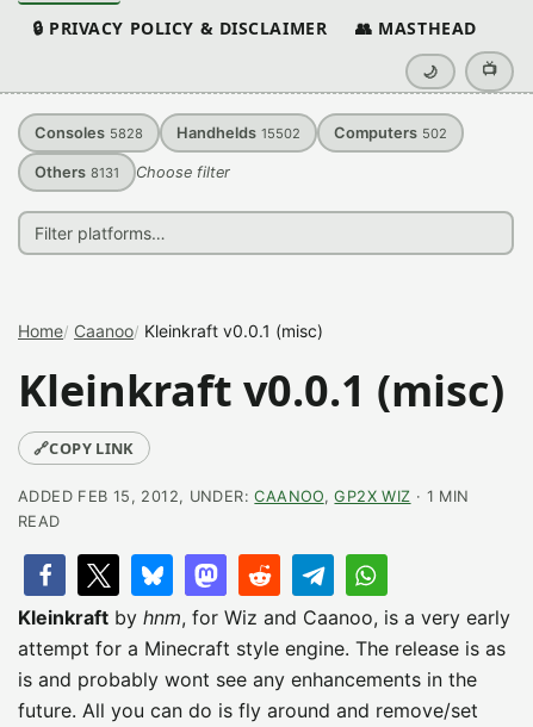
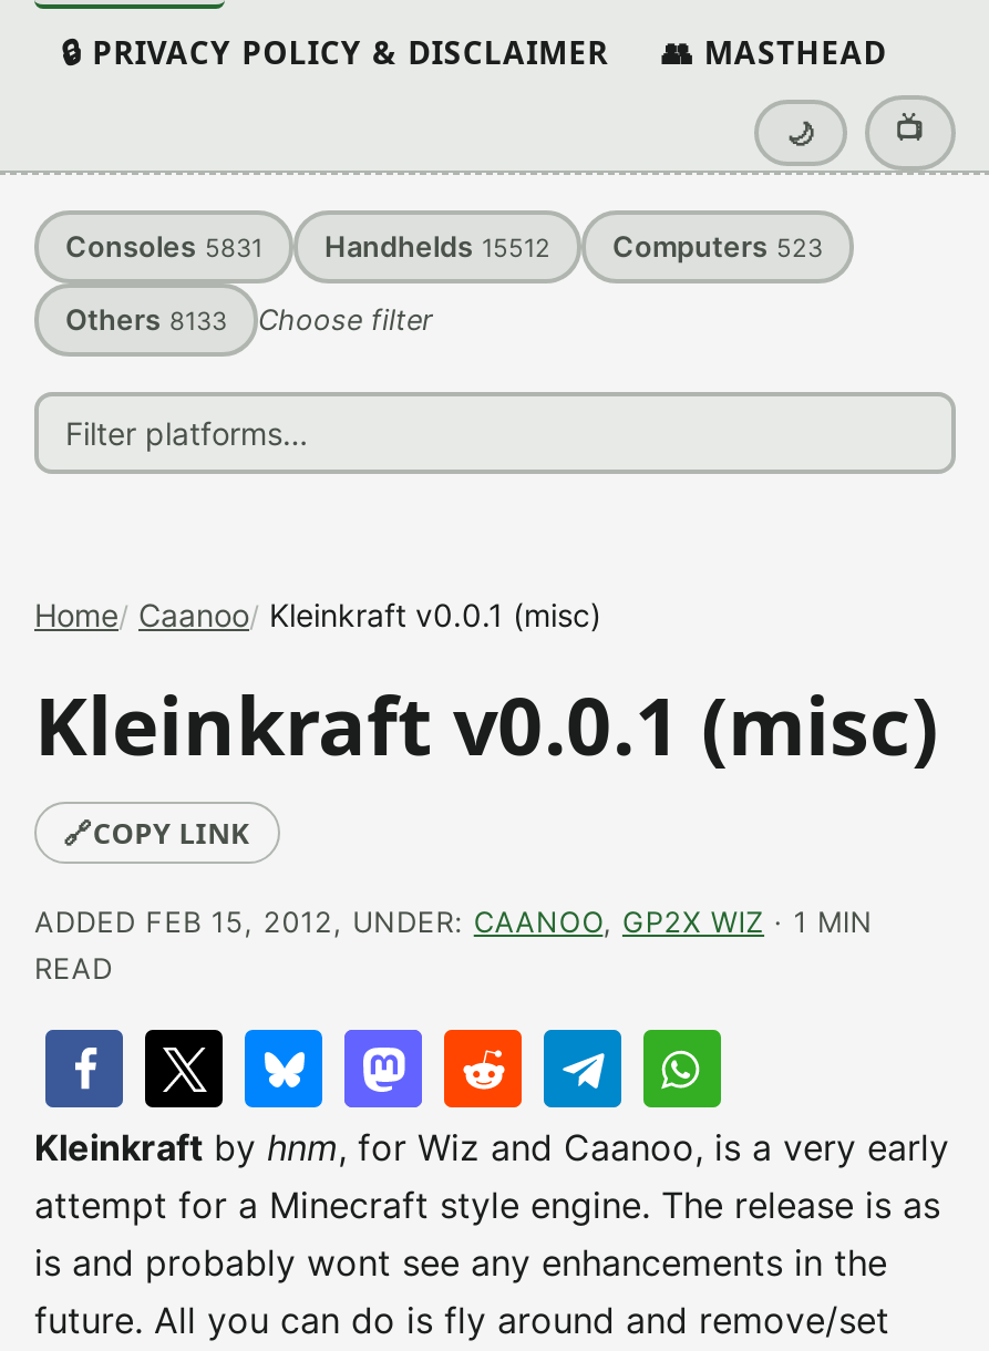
- Consoles 5828
+ Consoles 5831

- Handhelds 15502
+ Handhelds 15512

- Computers 502
+ Computers 523

- Others 8131 Choose filter
+ Others 8133 Choose filter
